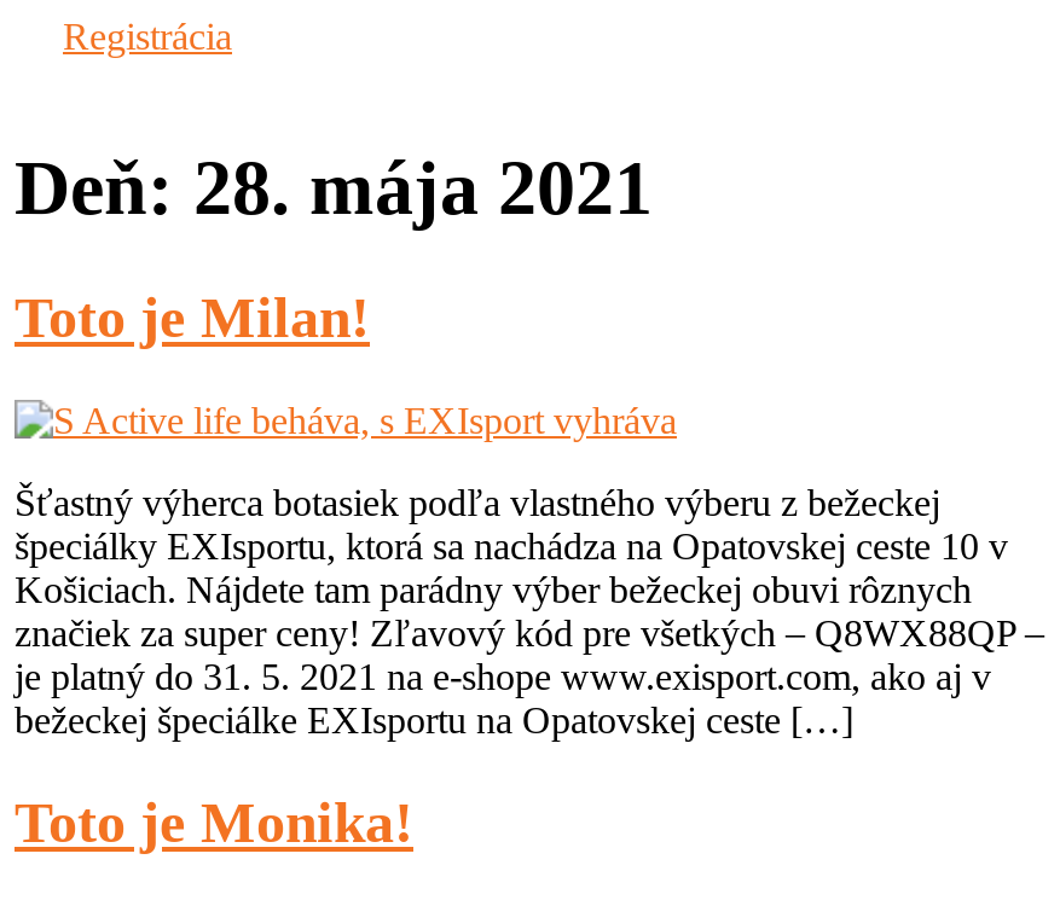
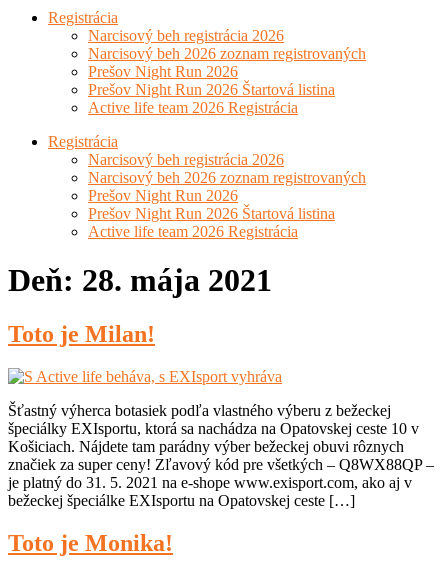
+ Narcisový beh registrácia 2026
+ Narcisový beh 2026 zoznam registrovaných
+ Prešov Night Run 2026
+ Prešov Night Run 2026 Štartová listina
+ Active life team 2026 Registrácia
+ Registrácia
+ Narcisový beh registrácia 2026
+ Narcisový beh 2026 zoznam registrovaných
+ Prešov Night Run 2026
+ Prešov Night Run 2026 Štartová listina
+ Active life team 2026 Registrácia
